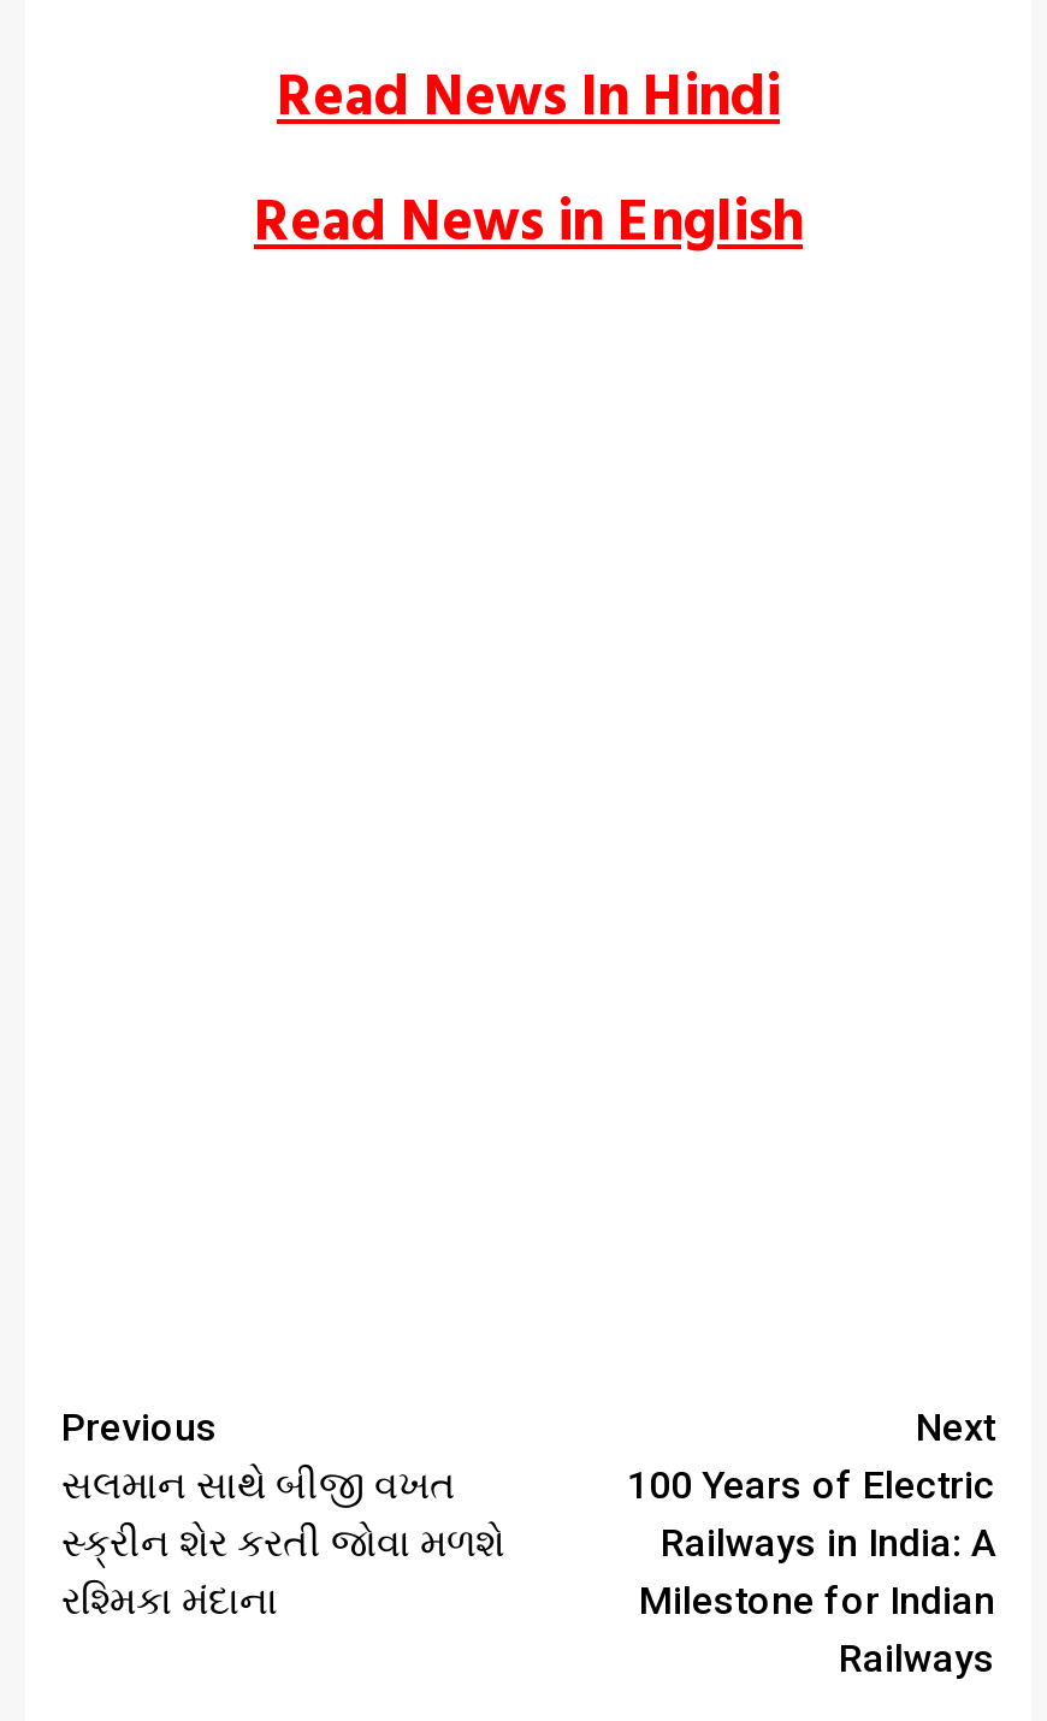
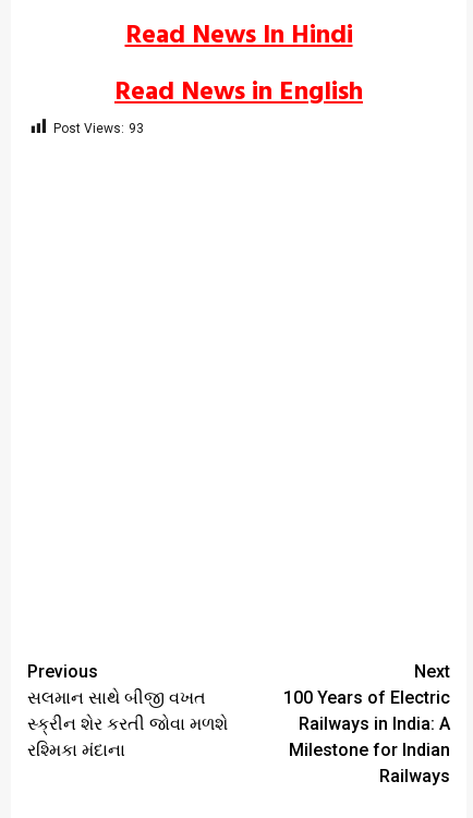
+ Post Views: 93
